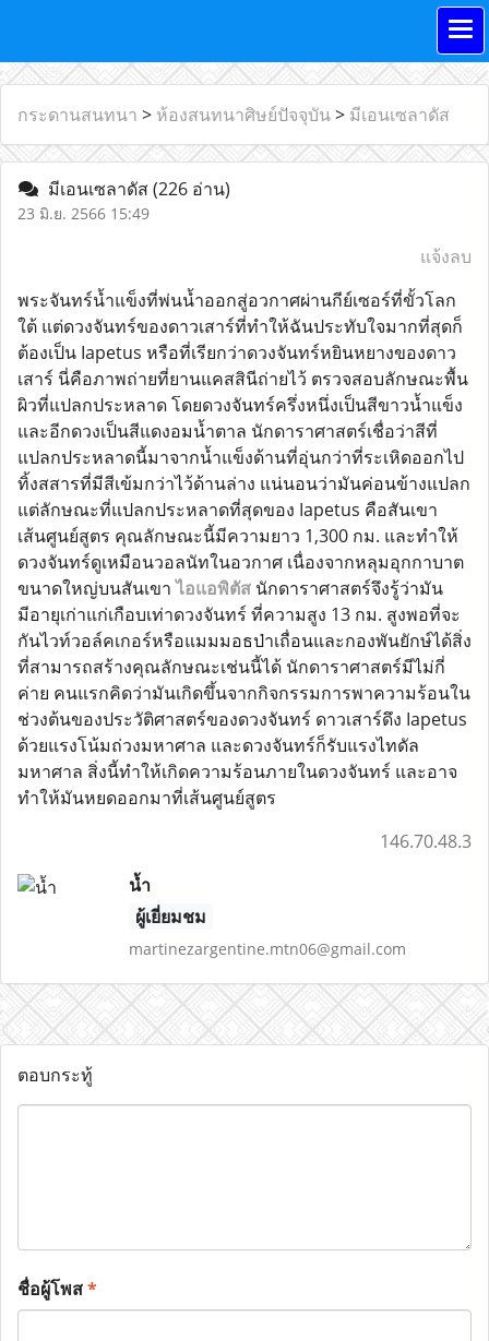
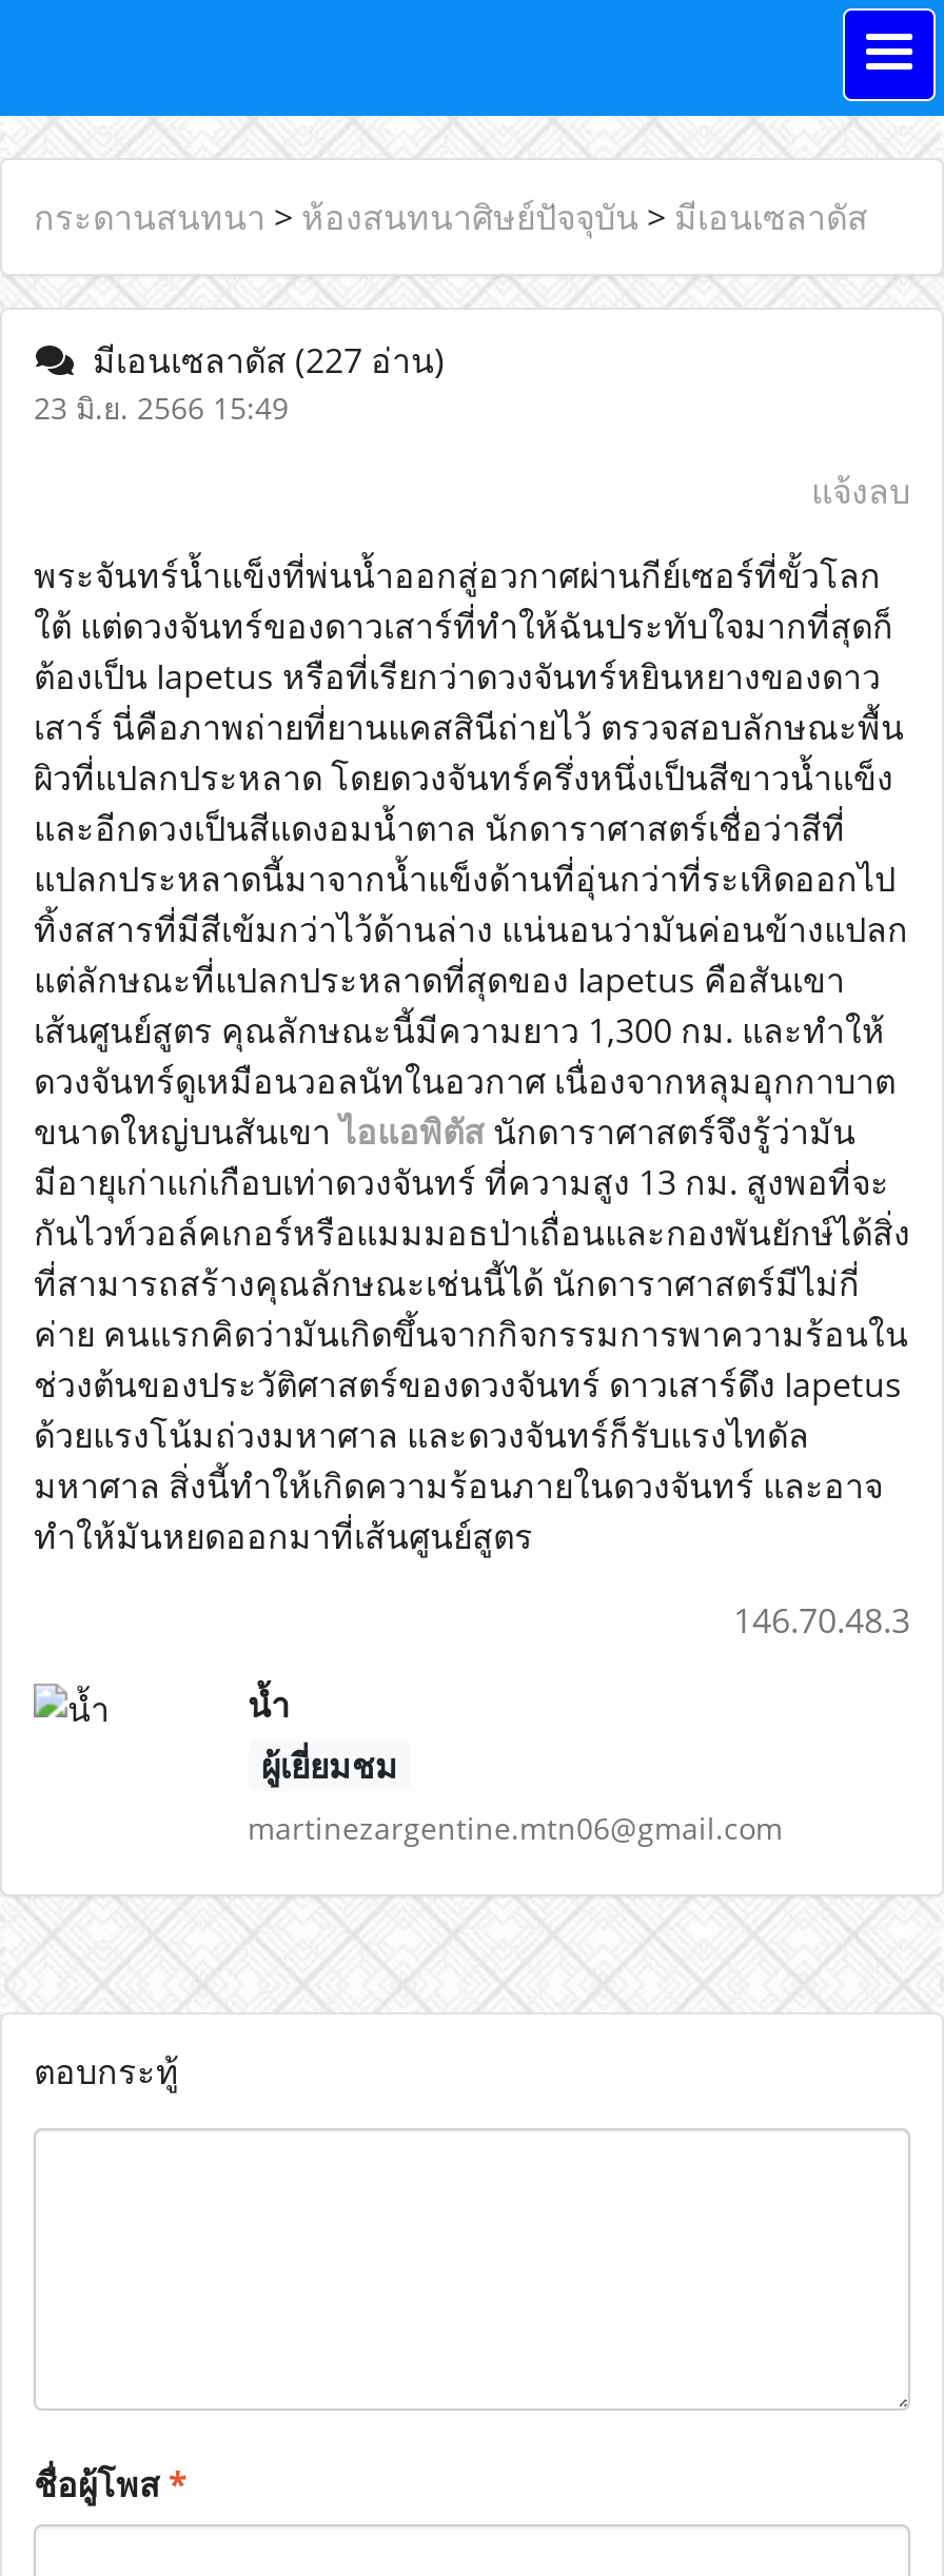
- มีเอนเซลาดัส(226 อ่าน)
+ มีเอนเซลาดัส(227 อ่าน)
